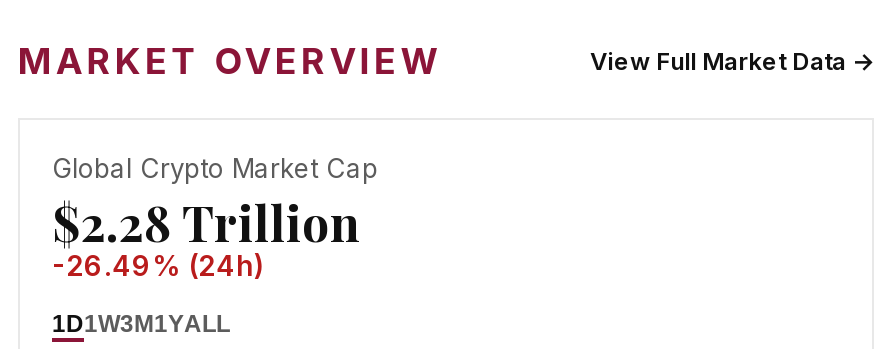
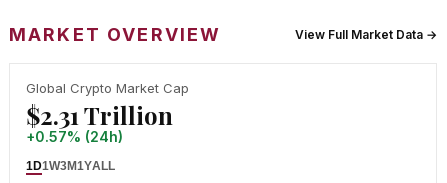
- $2.28 Trillion
+ $2.31 Trillion

- -26.49% (24h)
+ +0.57% (24h)
